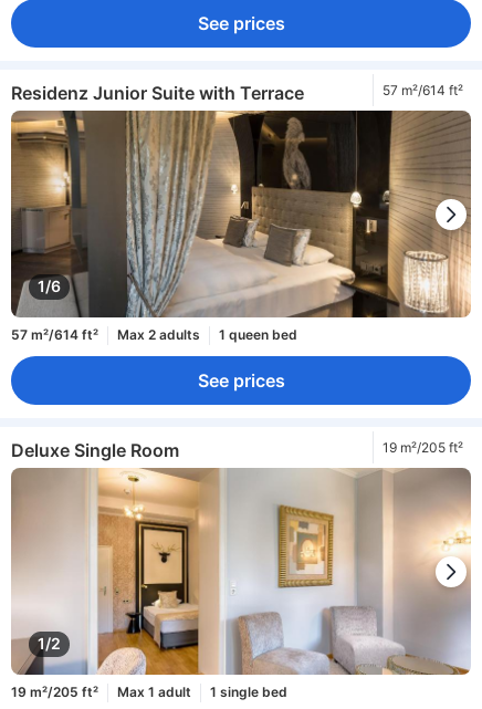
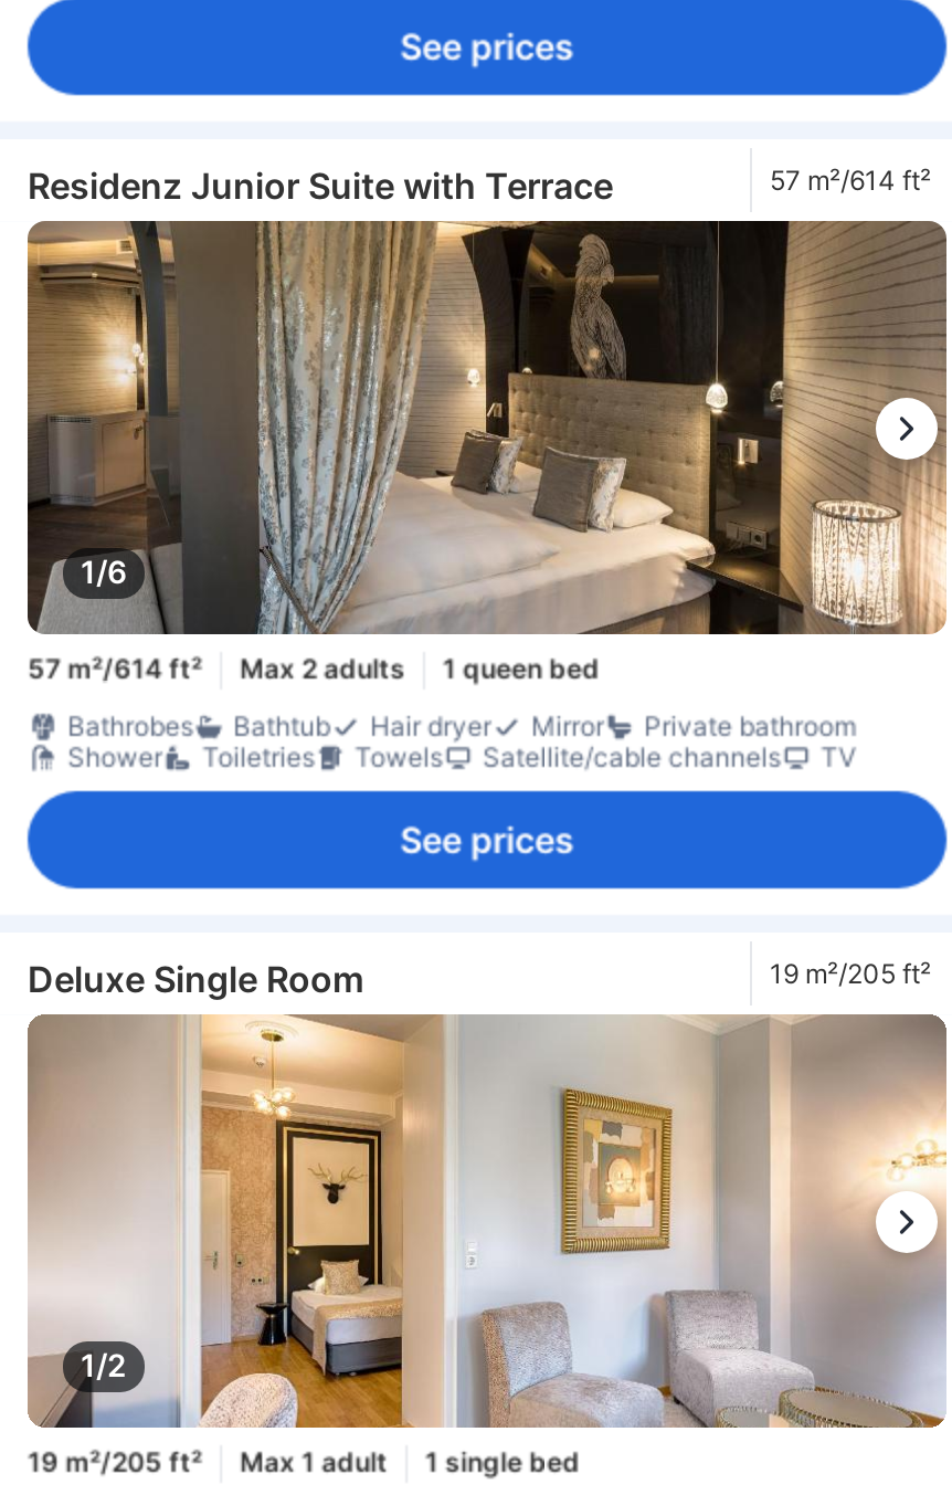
+ Bathrobes
+ Bathtub
+ Hair dryer
+ Mirror
+ Private bathroom
+ Shower
+ Toiletries
+ Towels
+ Satellite/cable channels
+ TV
